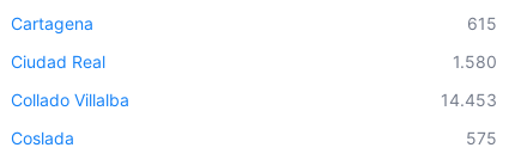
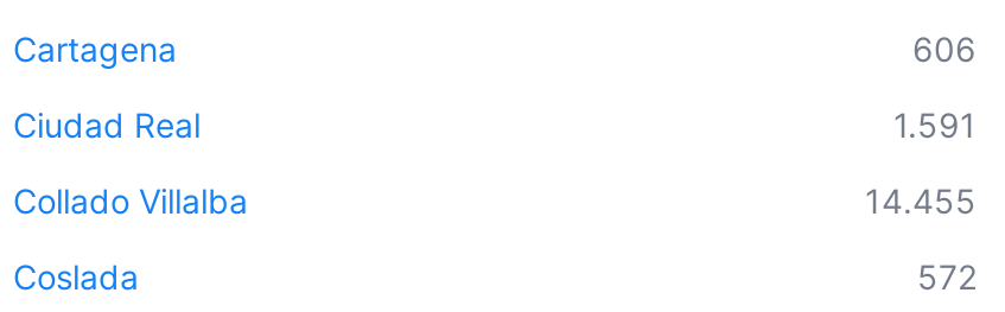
- 615
+ 606

- 1.580
+ 1.591

- 14.453
+ 14.455

- 575
+ 572
